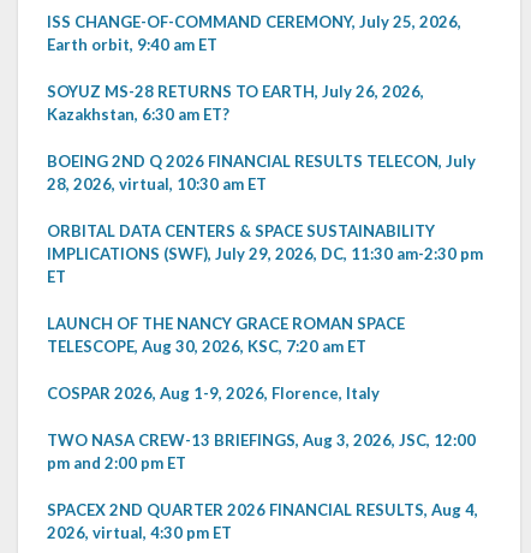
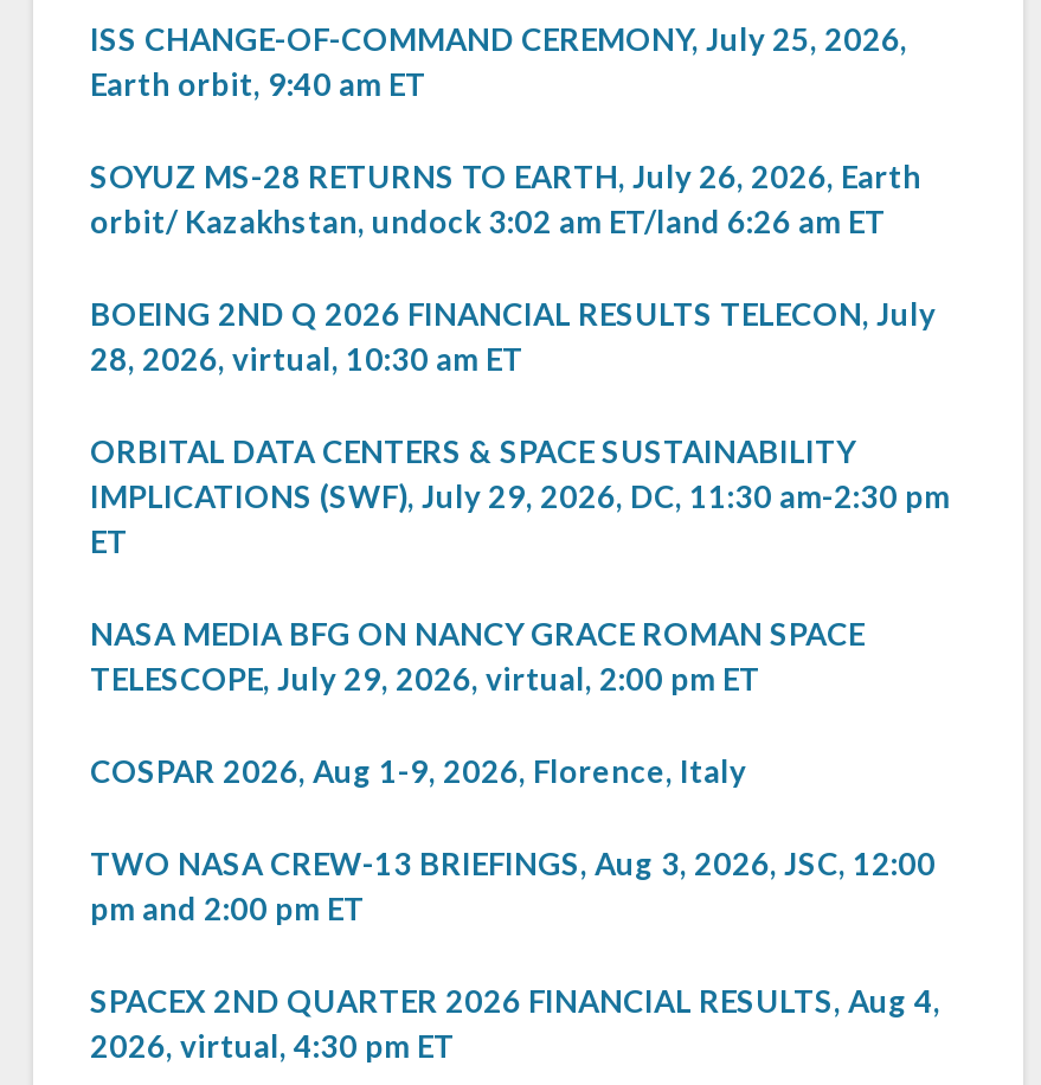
- SOYUZ MS-28 RETURNS TO EARTH, July 26, 2026,
- Kazakhstan, 6:30 am ET?
+ SOYUZ MS-28 RETURNS TO EARTH, July 26, 2026, Earth
+ orbit/ Kazakhstan, undock 3:02 am ET/land 6:26 am ET

- LAUNCH OF THE NANCY GRACE ROMAN SPACE
- TELESCOPE, Aug 30, 2026, KSC, 7:20 am ET
+ NASA MEDIA BFG ON NANCY GRACE ROMAN SPACE
+ TELESCOPE, July 29, 2026, virtual, 2:00 pm ET
